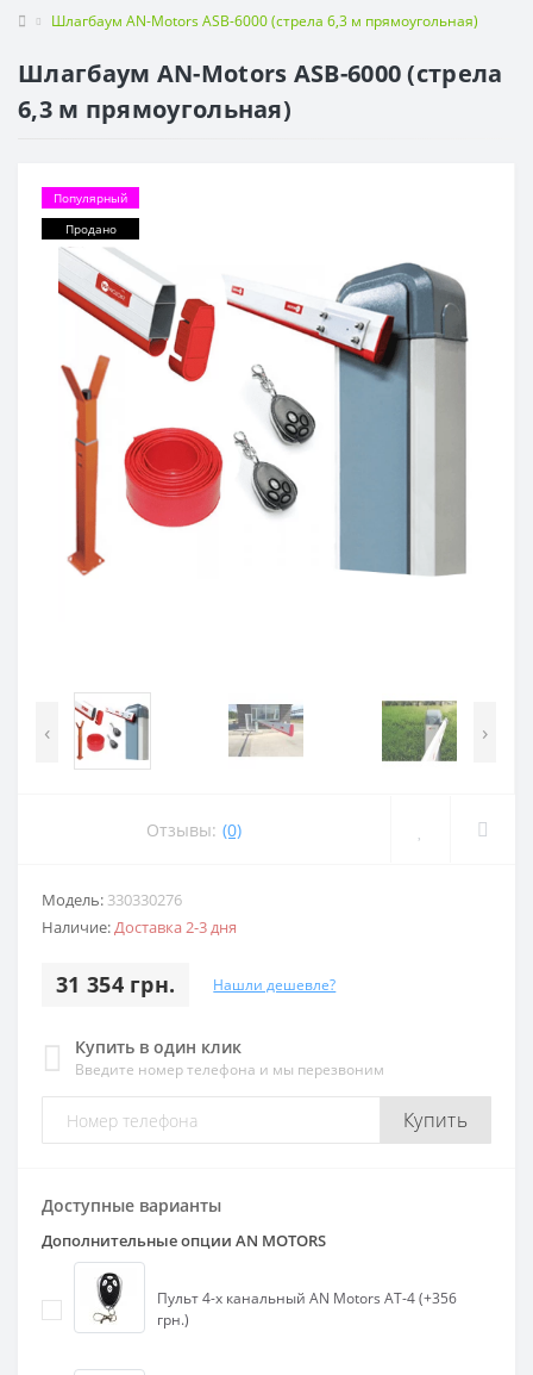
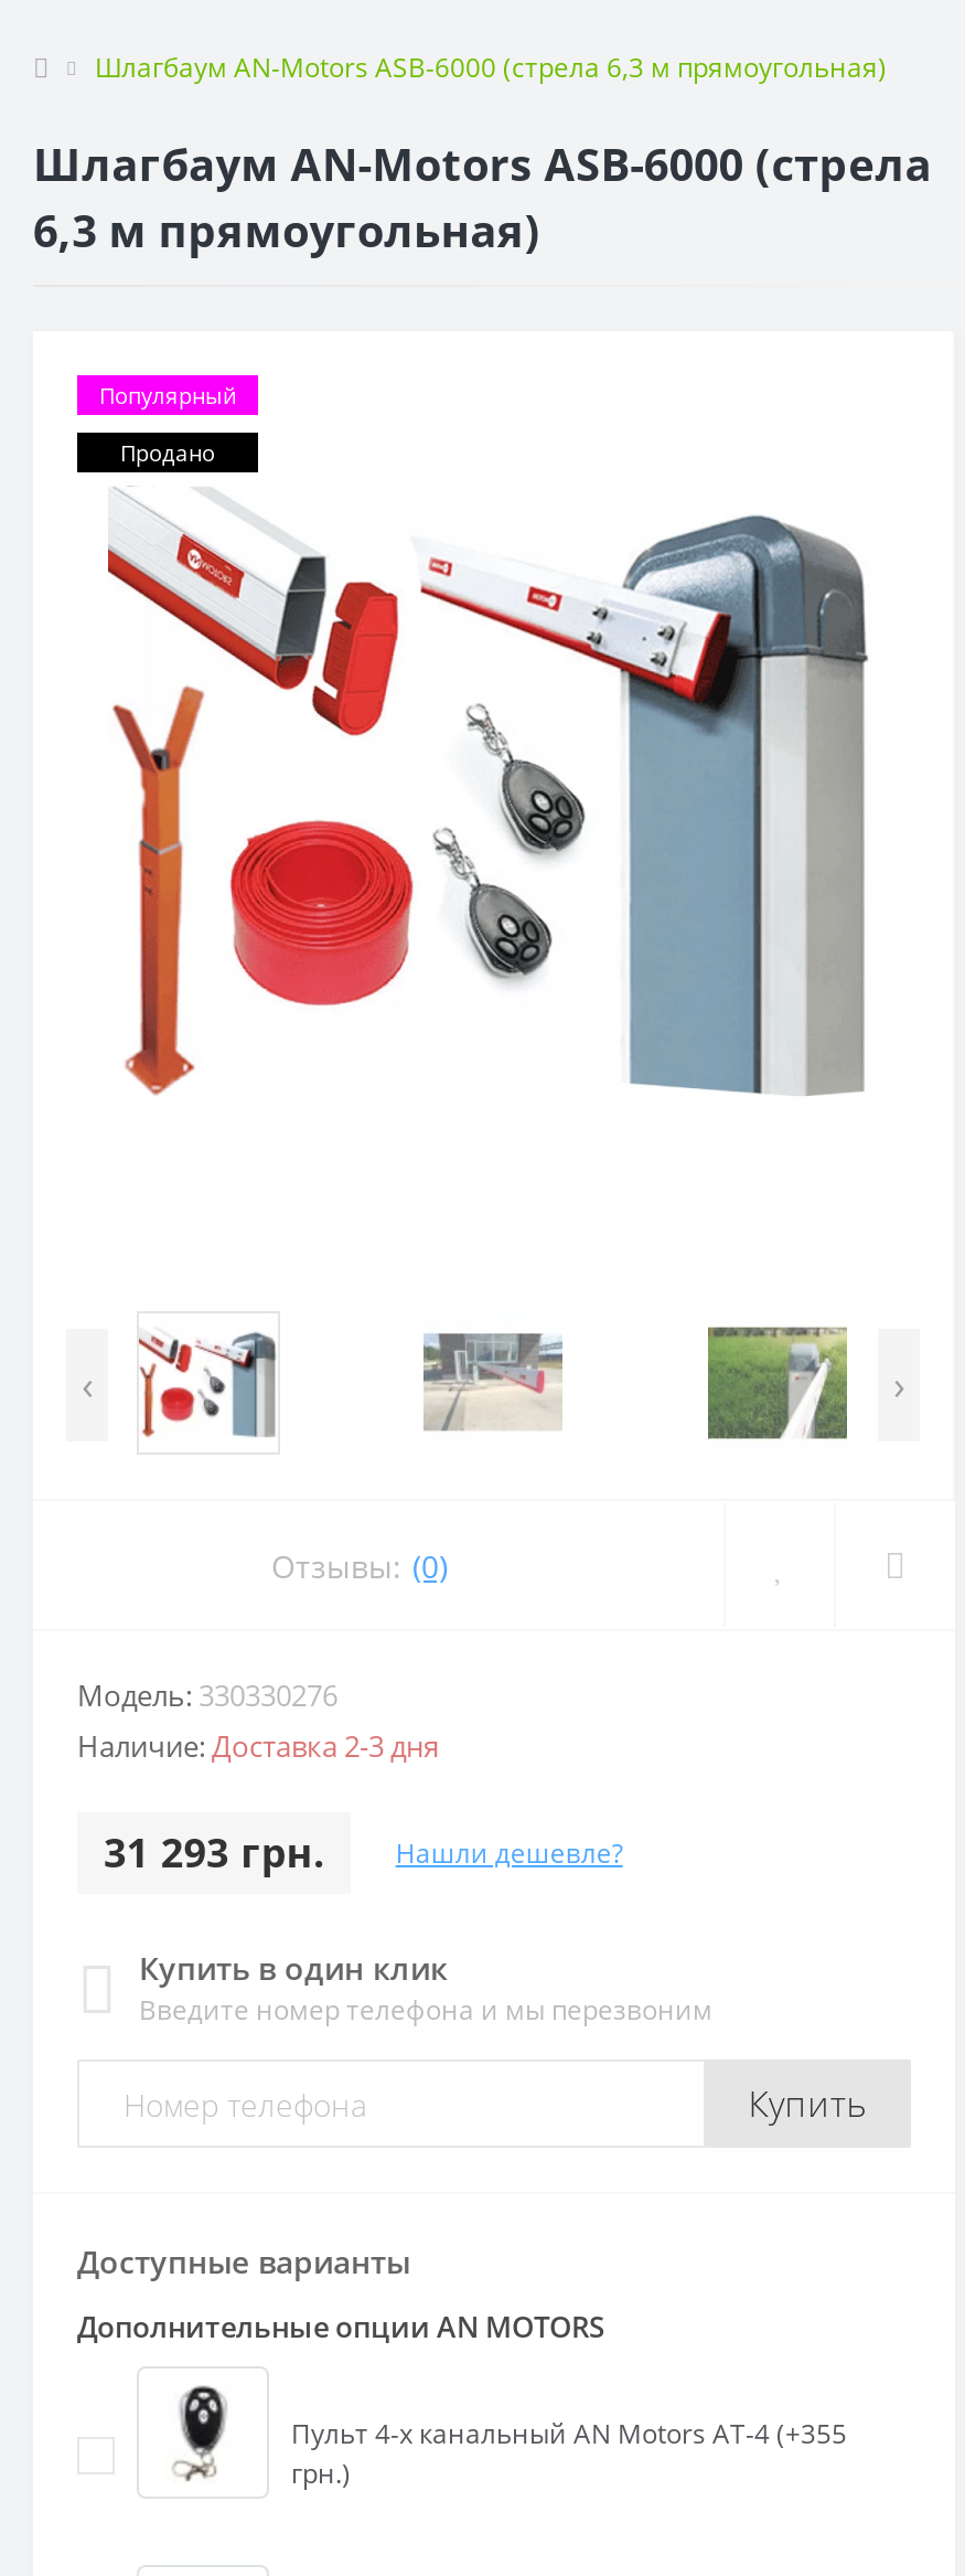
- 31 354 грн. Нашли дешевле?
+ 31 293 грн. Нашли дешевле?

- Пульт 4-х канальный AN Motors AT-4 (+356
+ Пульт 4-х канальный AN Motors AT-4 (+355
